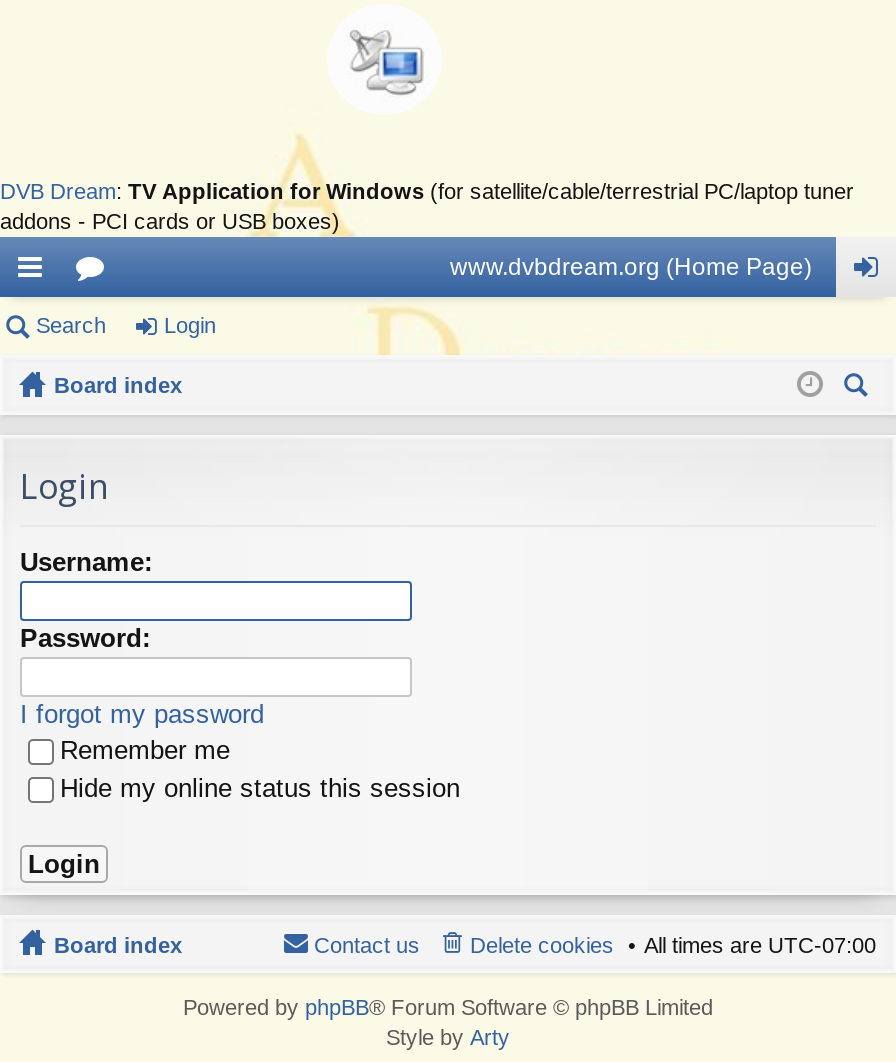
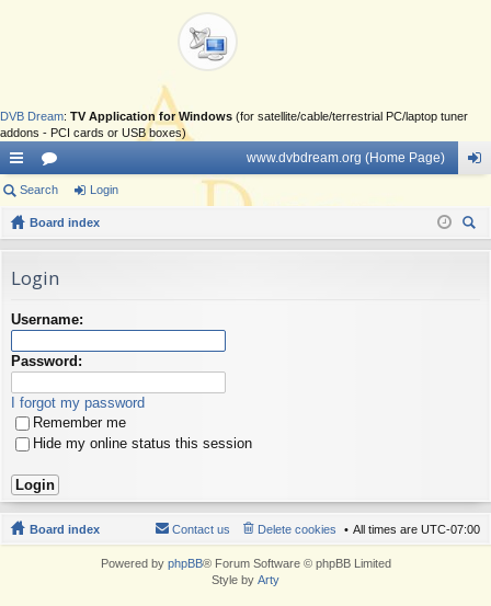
- [image]
+ [image]
